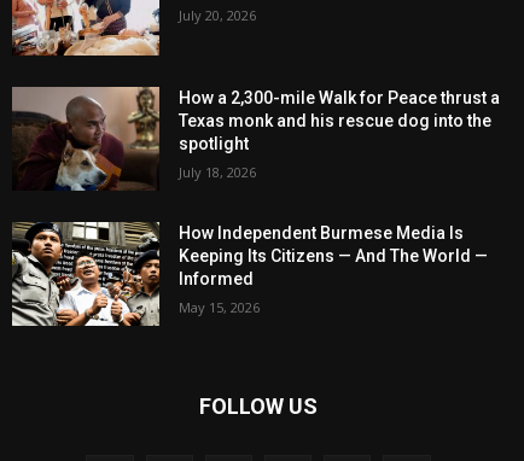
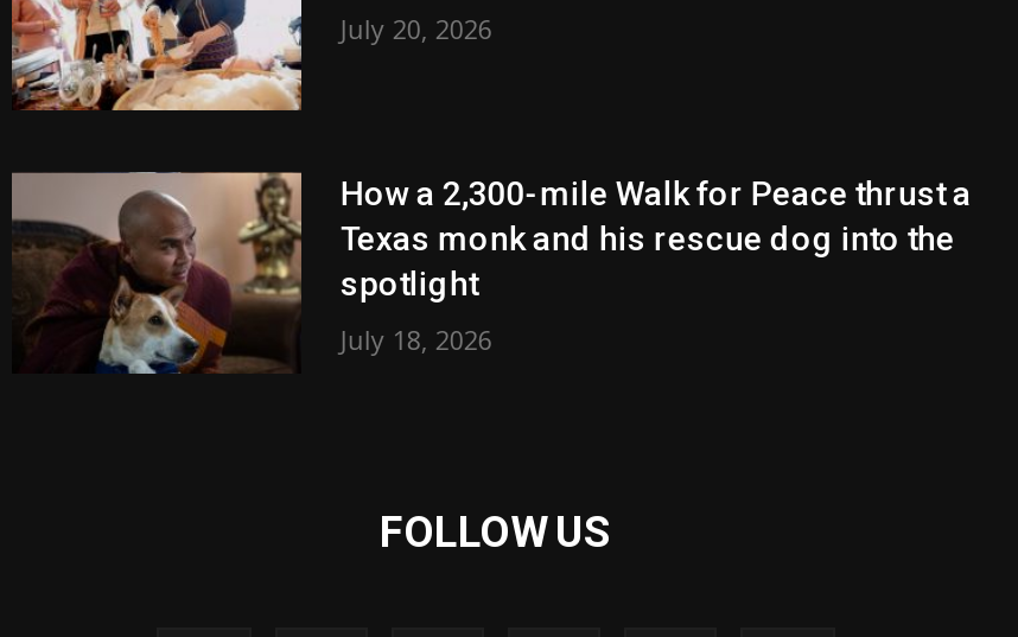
- [image]
- How Independent Burmese Media Is
- Keeping Its Citizens — And The World —
- Informed
- May 15, 2026
